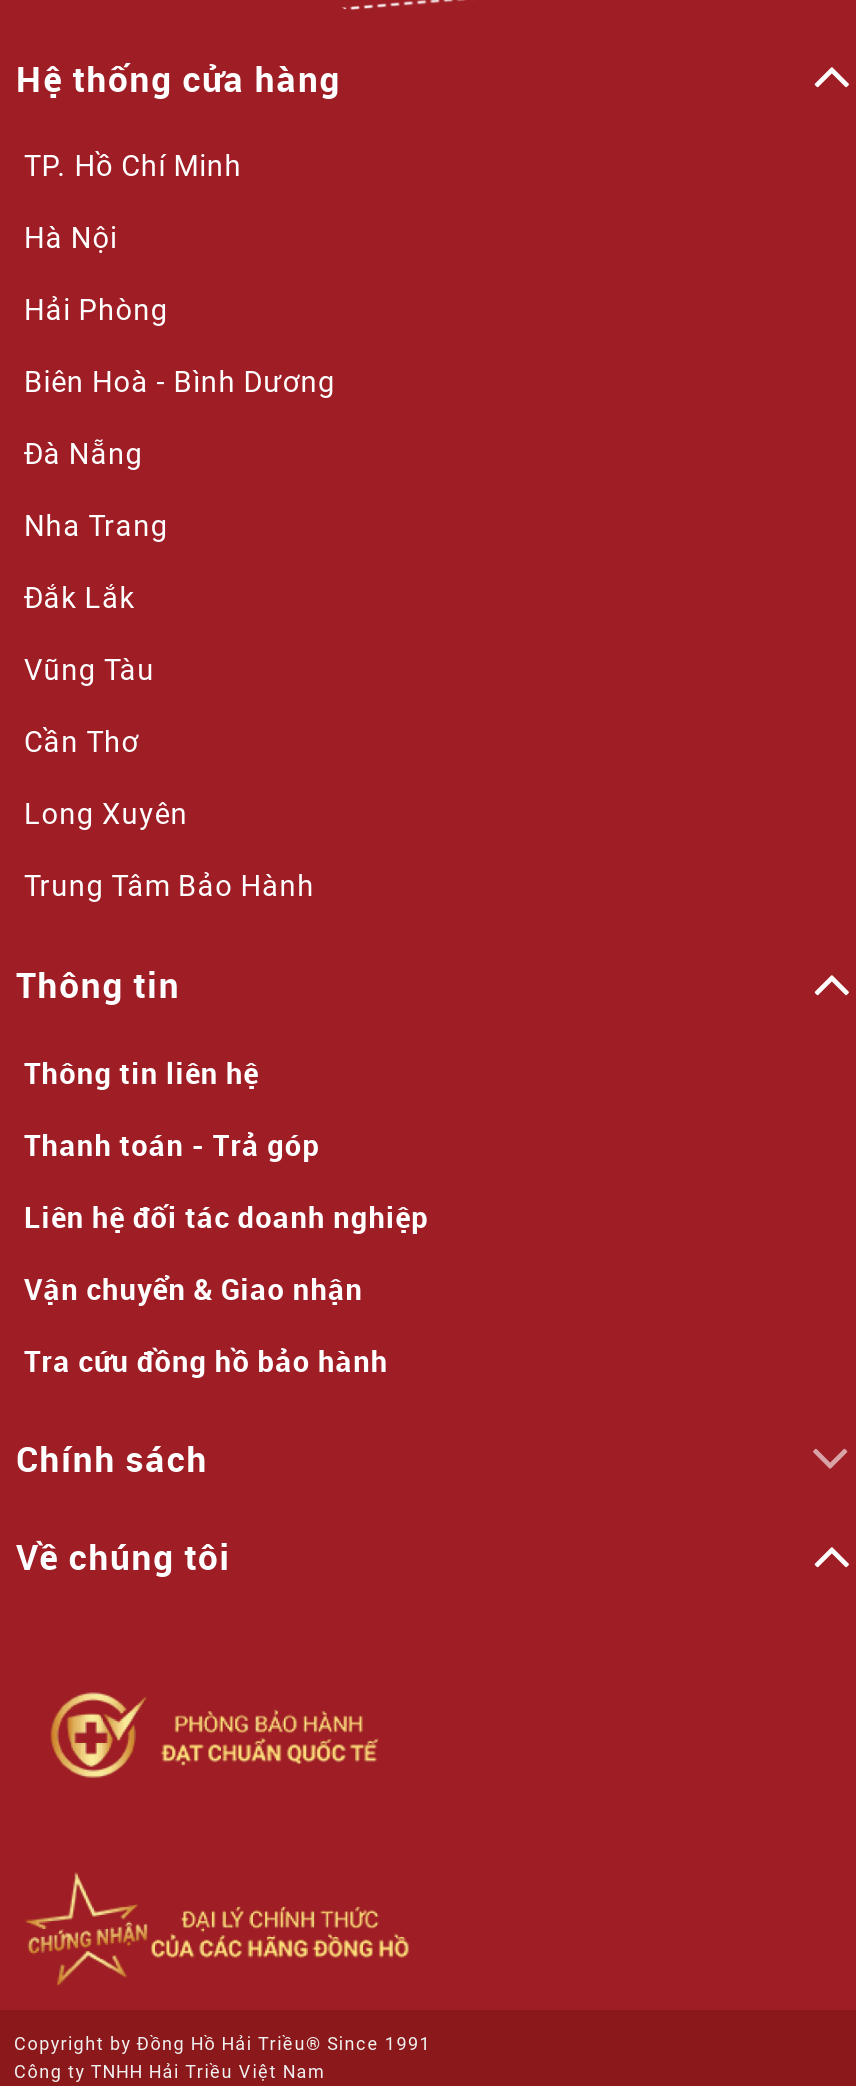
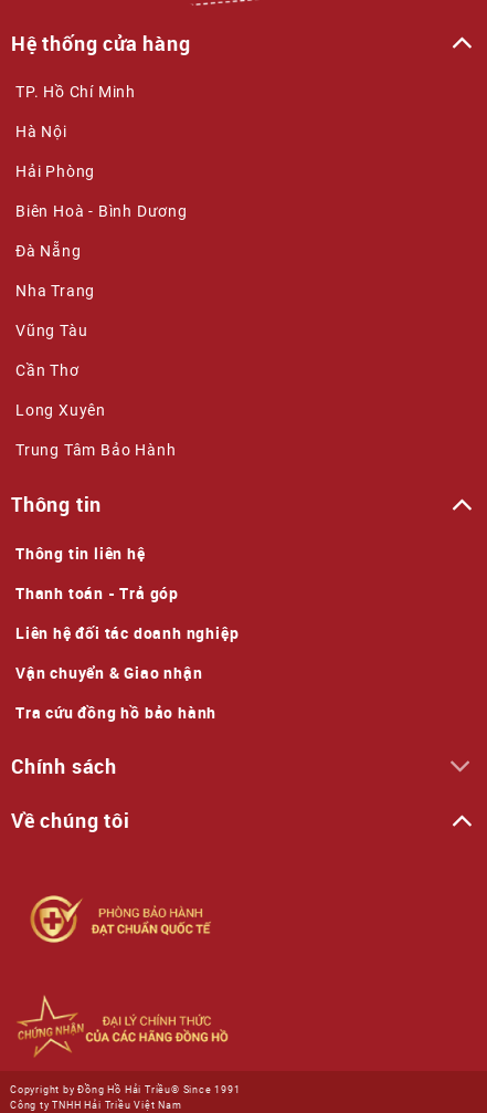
- Đắk Lắk
